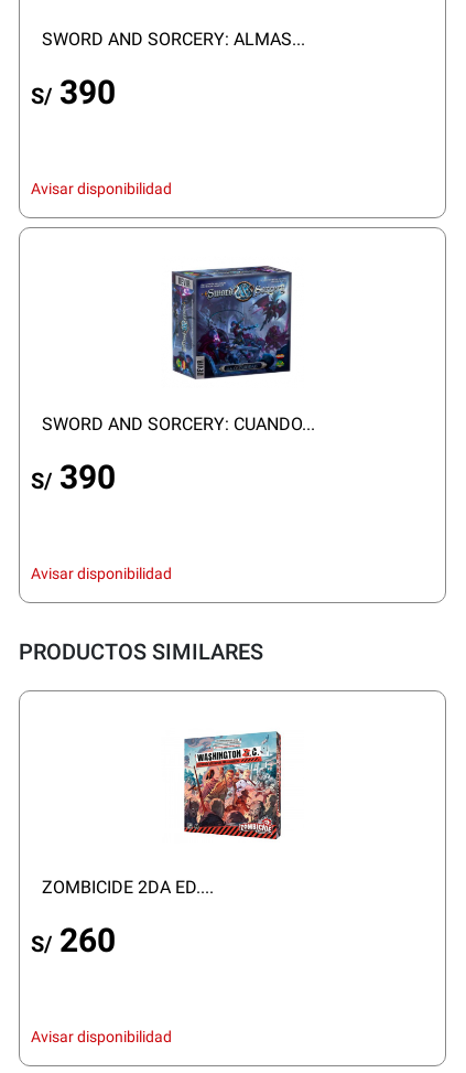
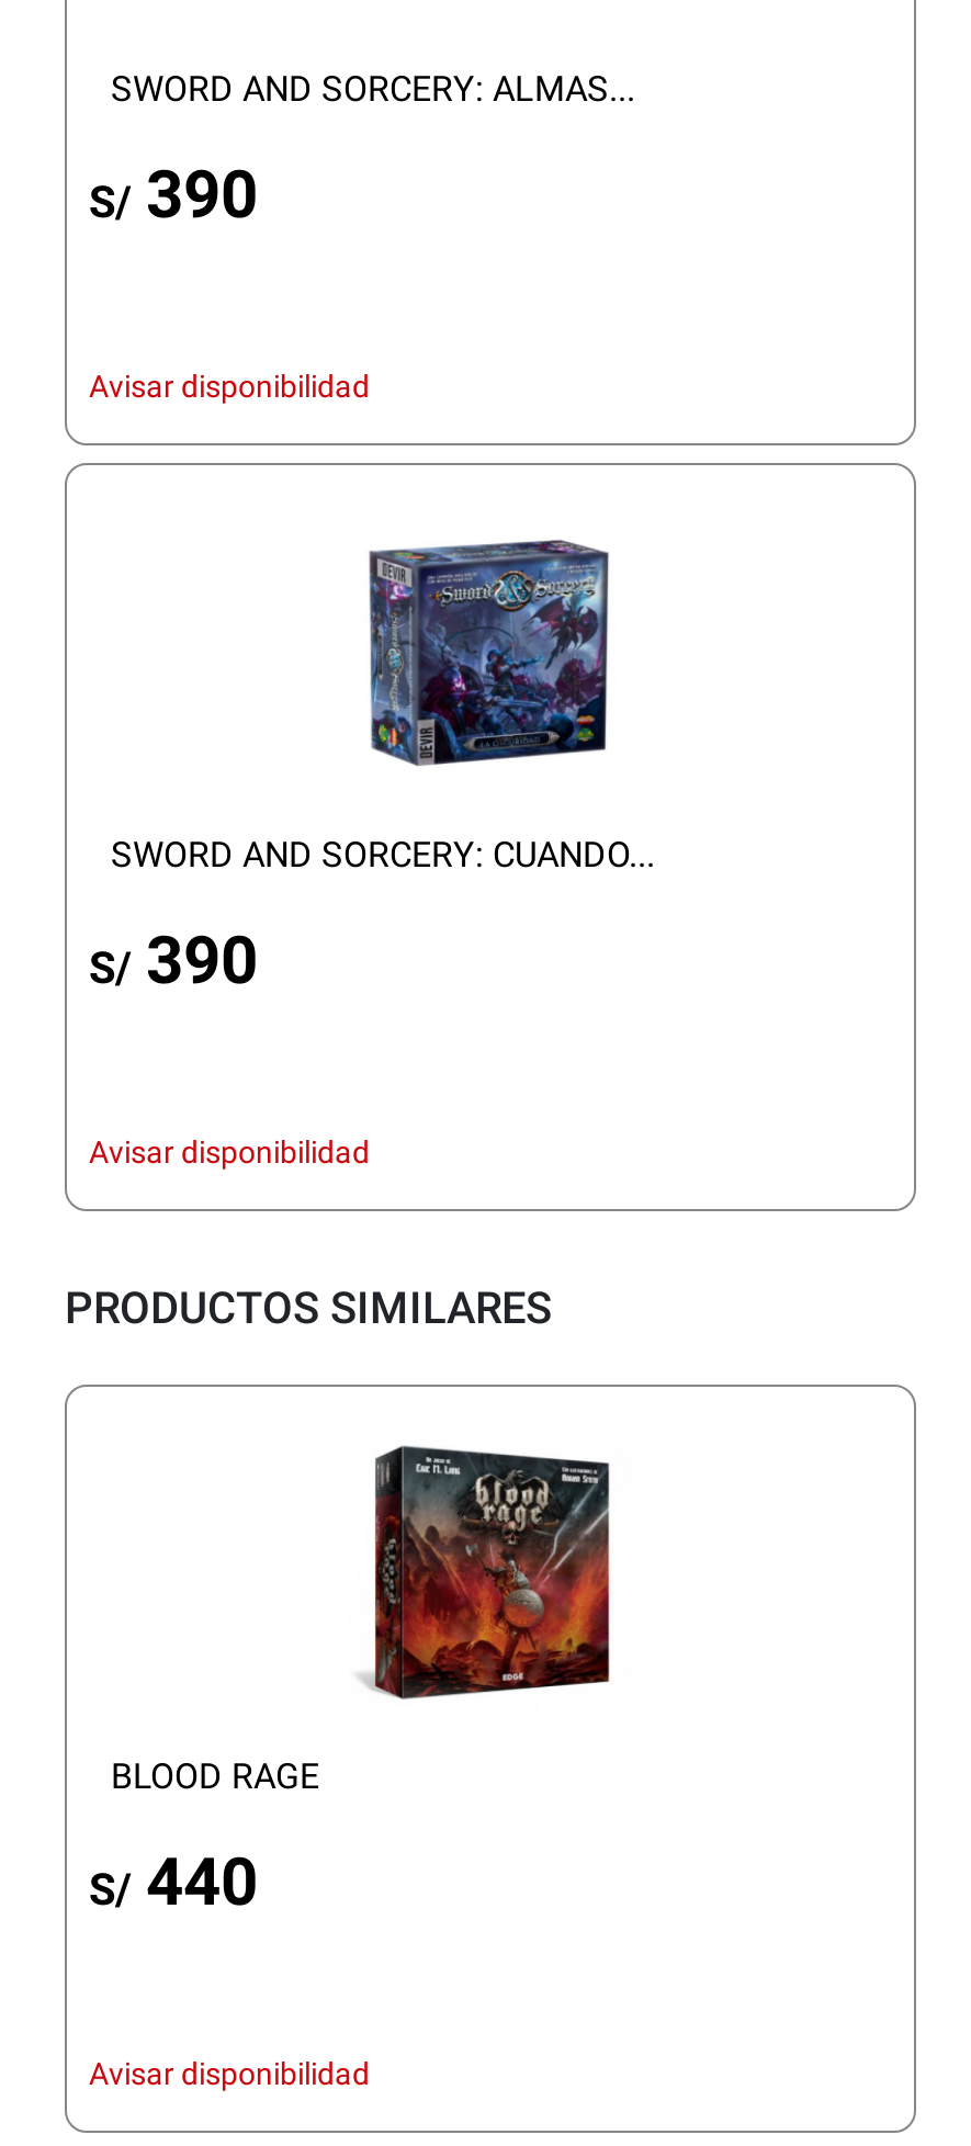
- [image]
+ [image]

- ZOMBICIDE 2DA ED....
+ BLOOD RAGE

- S/ 260
+ S/ 440
